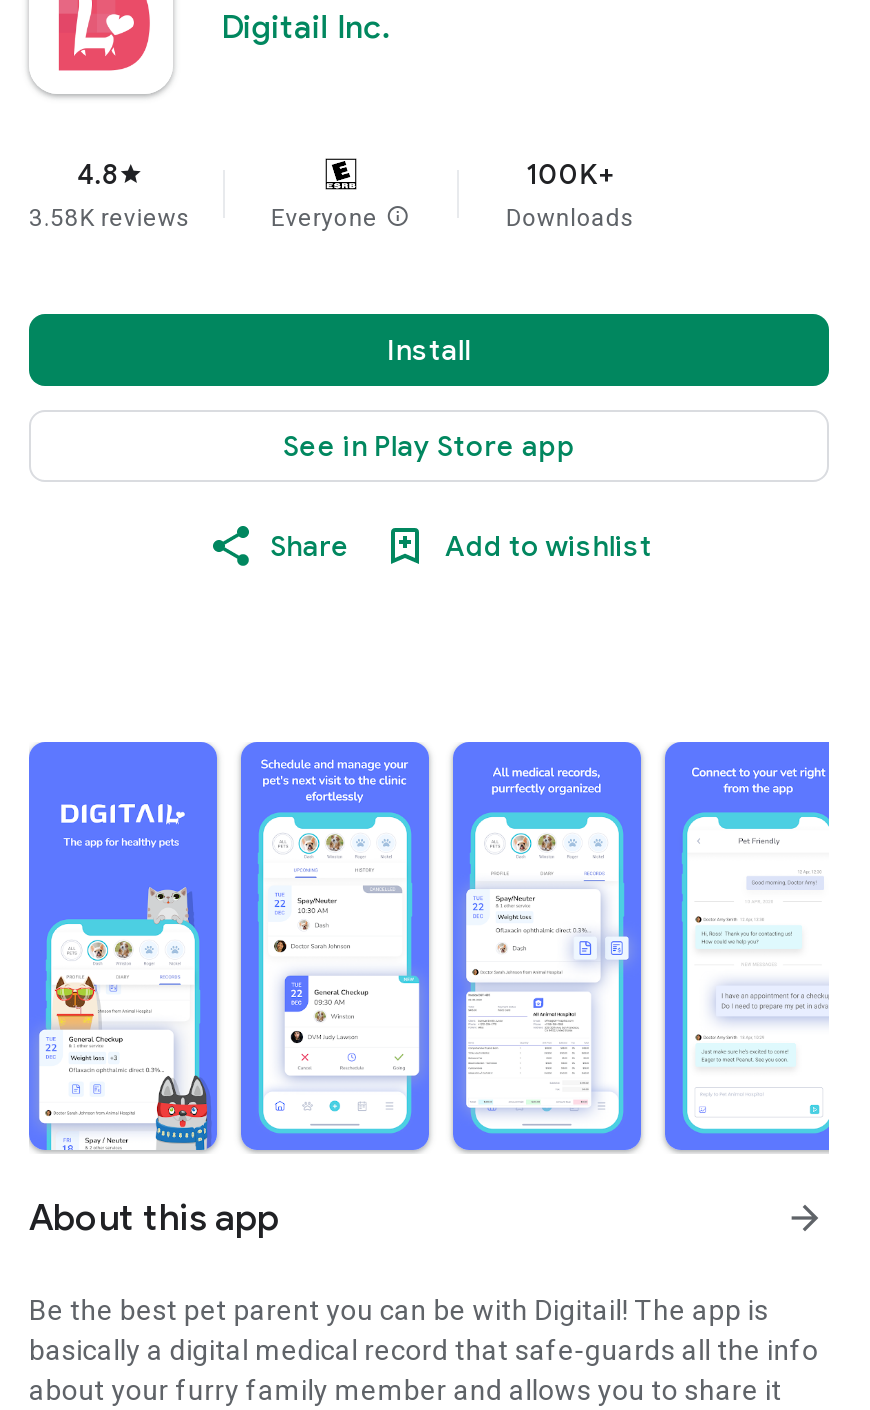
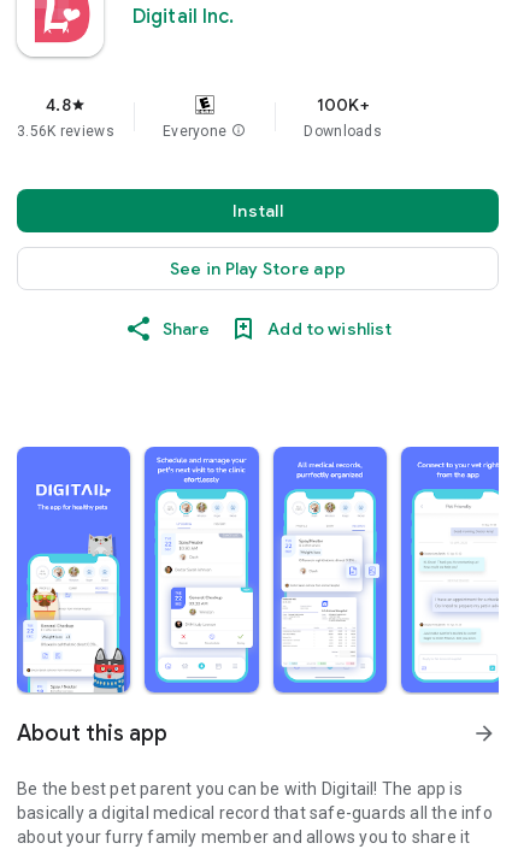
- 3.58K reviews
+ 3.56K reviews
